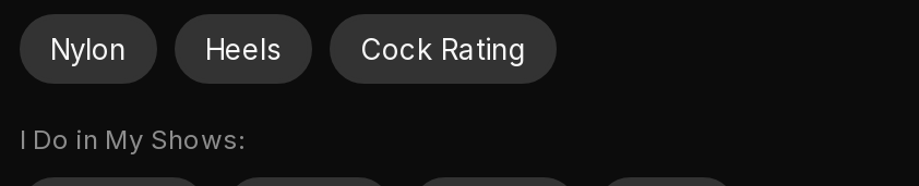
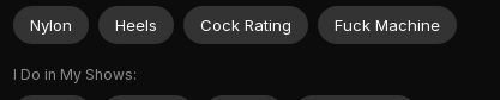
+ Fuck Machine
